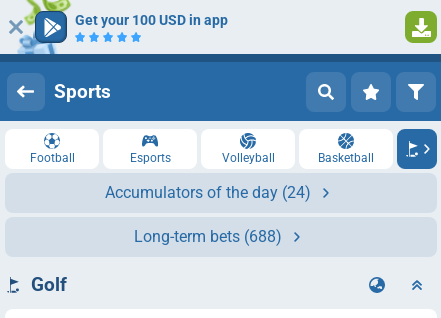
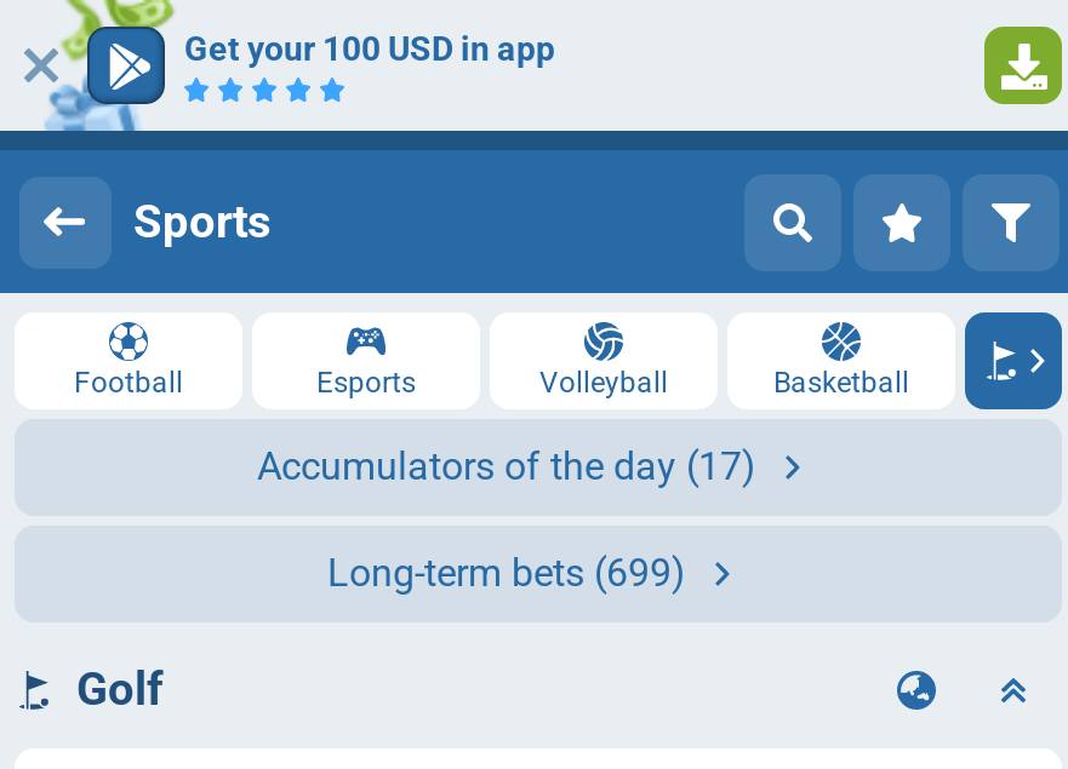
- Accumulators of the day (24)
+ Accumulators of the day (17)

- Long-term bets (688)
+ Long-term bets (699)
